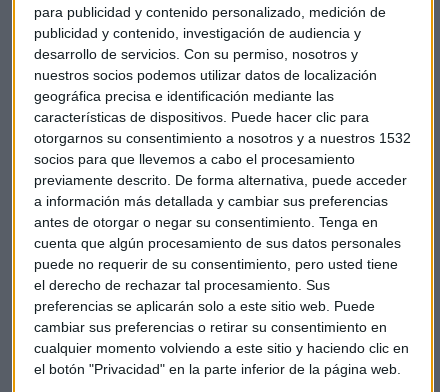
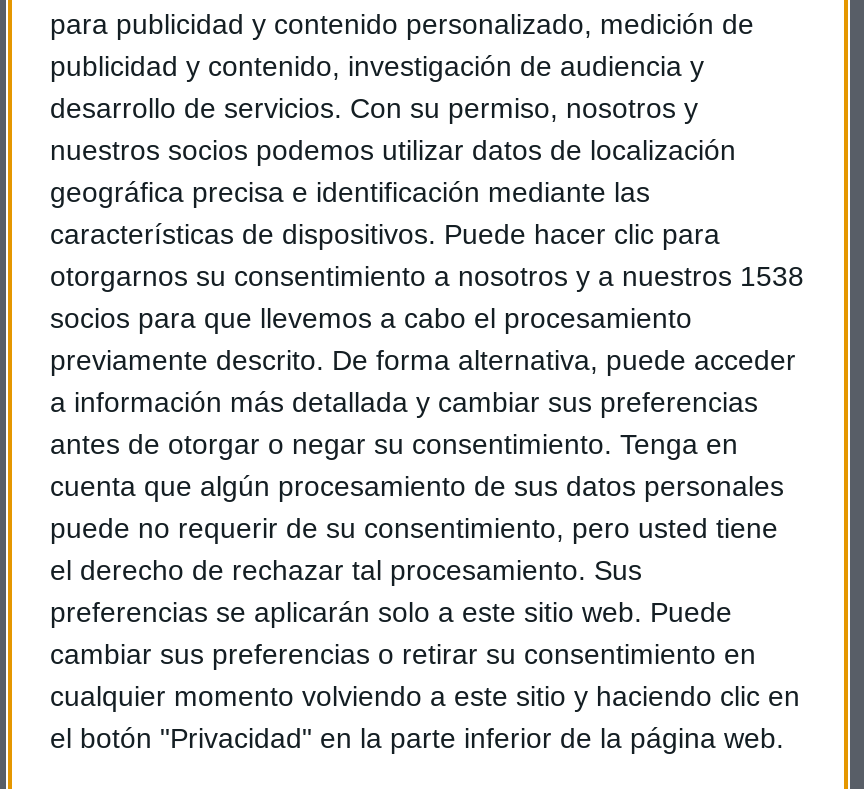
- otorgarnos su consentimiento a nosotros y a nuestros 1532
+ otorgarnos su consentimiento a nosotros y a nuestros 1538
